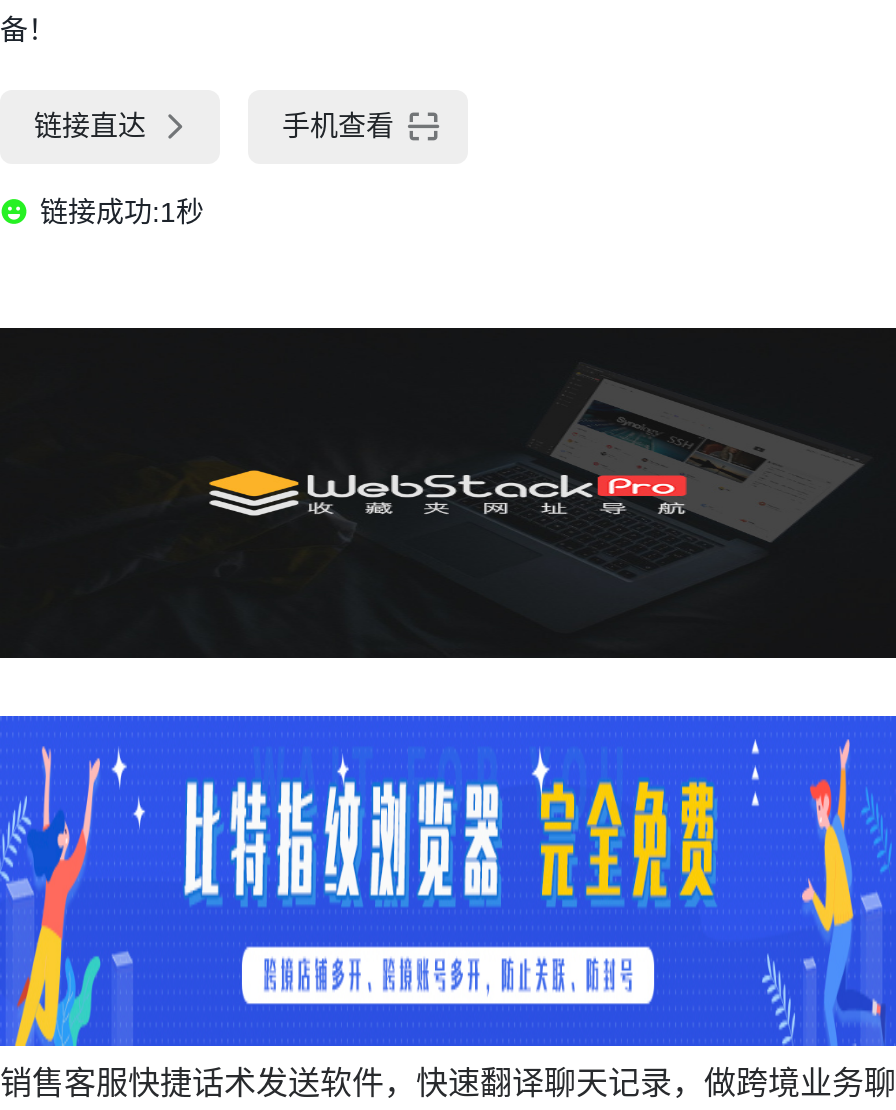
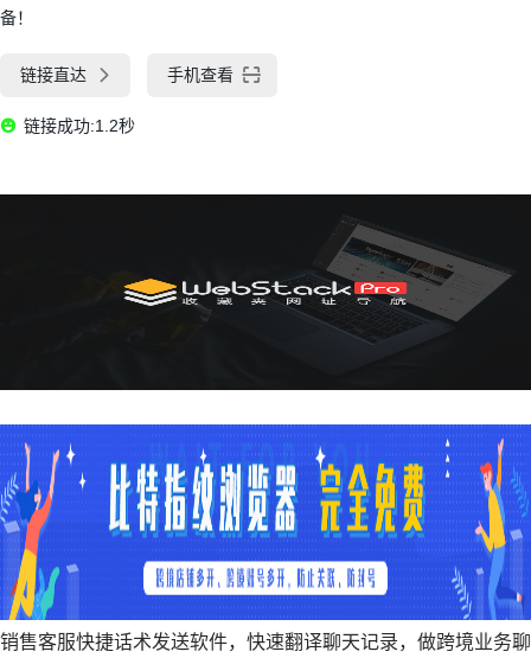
- 链接成功:1秒
+ 链接成功:1.2秒
